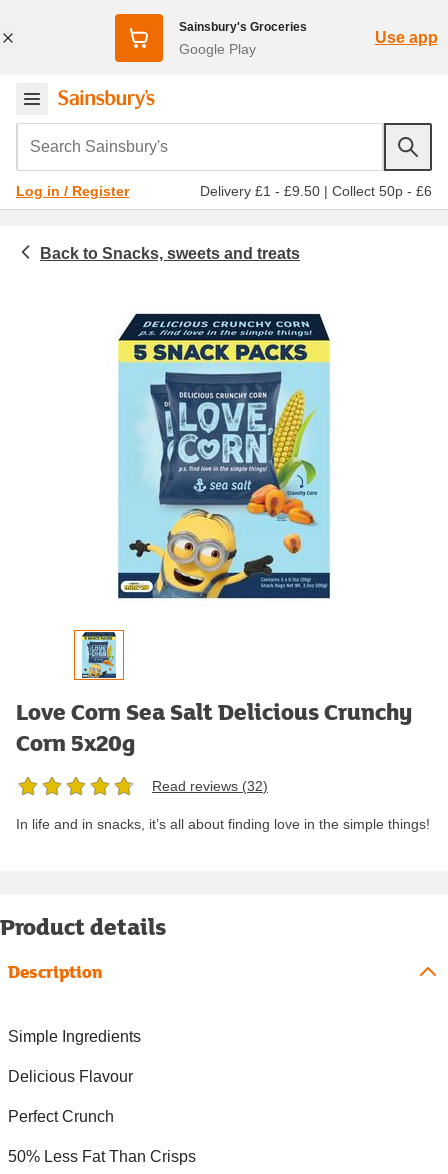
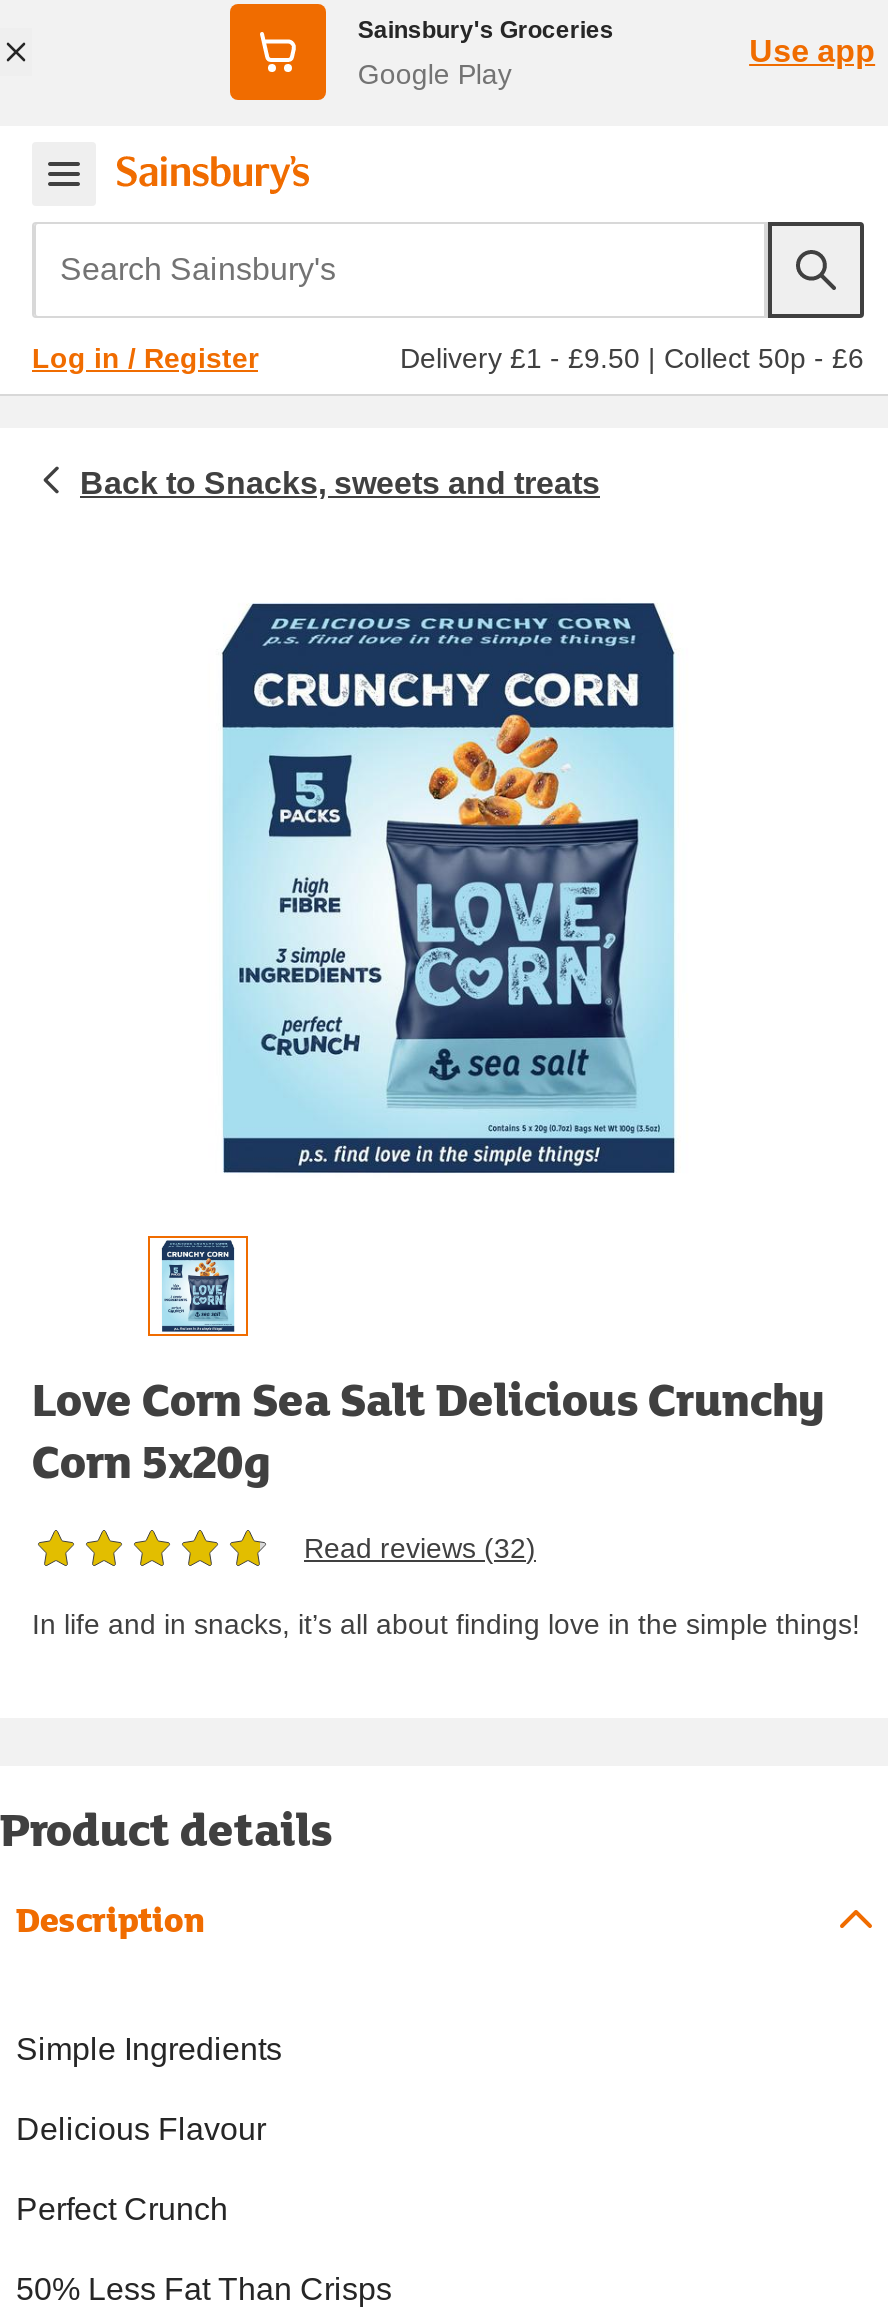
- [image]
+ [image]

- [image]
+ [image]
